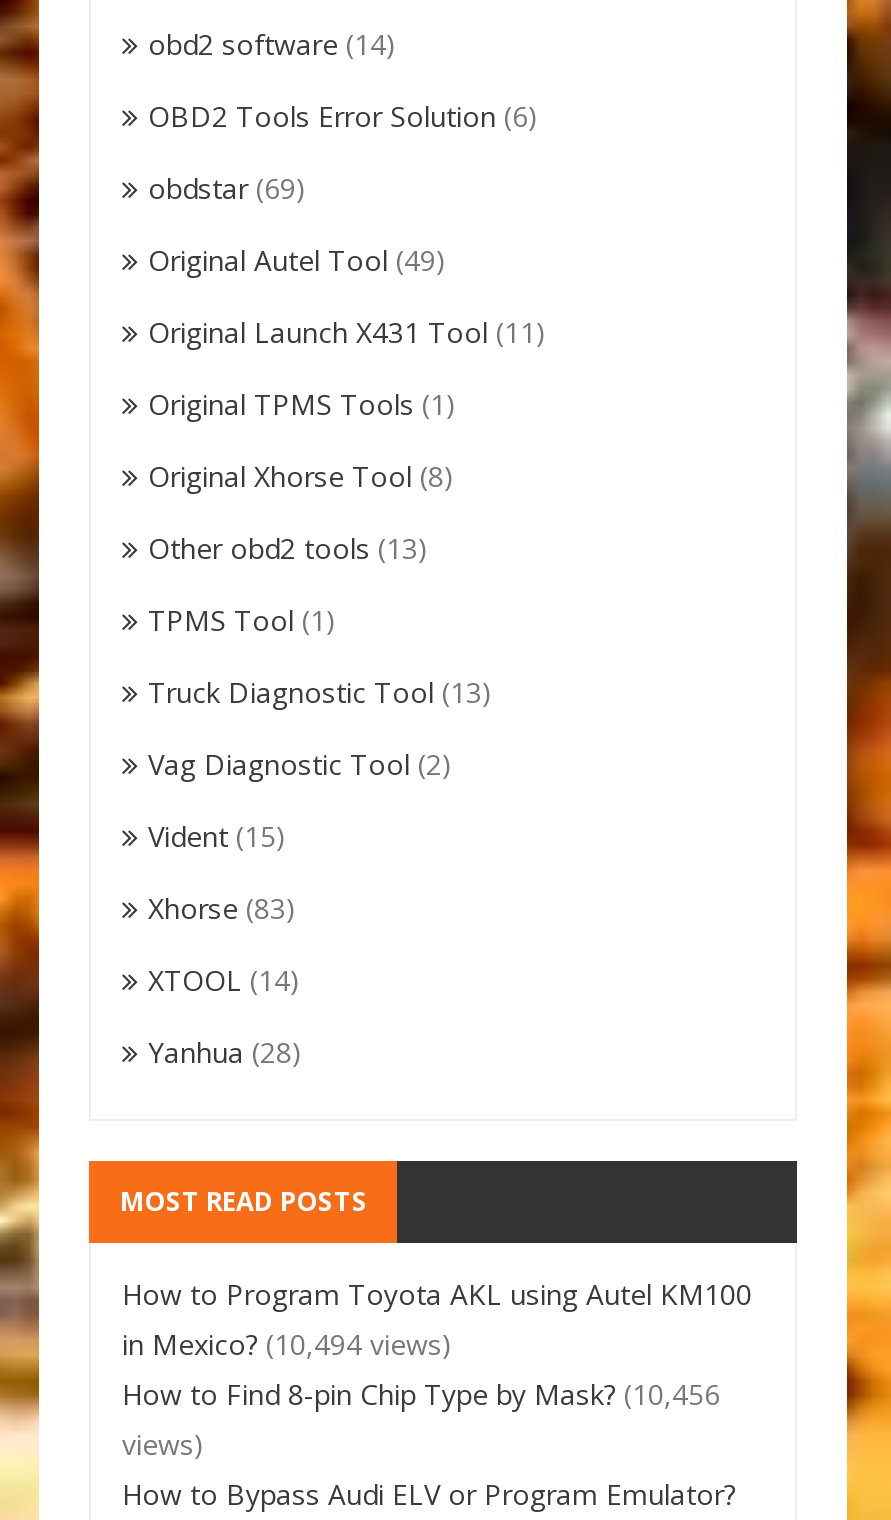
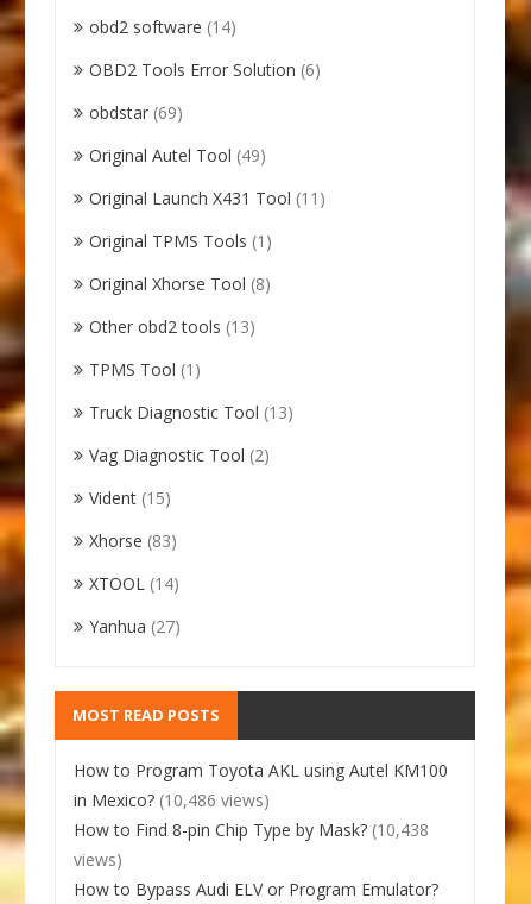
- Yanhua (28)
+ Yanhua (27)

- in Mexico? (10,494 views)
+ in Mexico? (10,486 views)

- How to Find 8-pin Chip Type by Mask? (10,456
+ How to Find 8-pin Chip Type by Mask? (10,438
